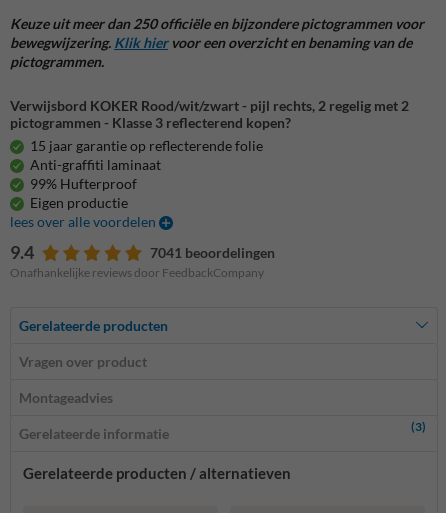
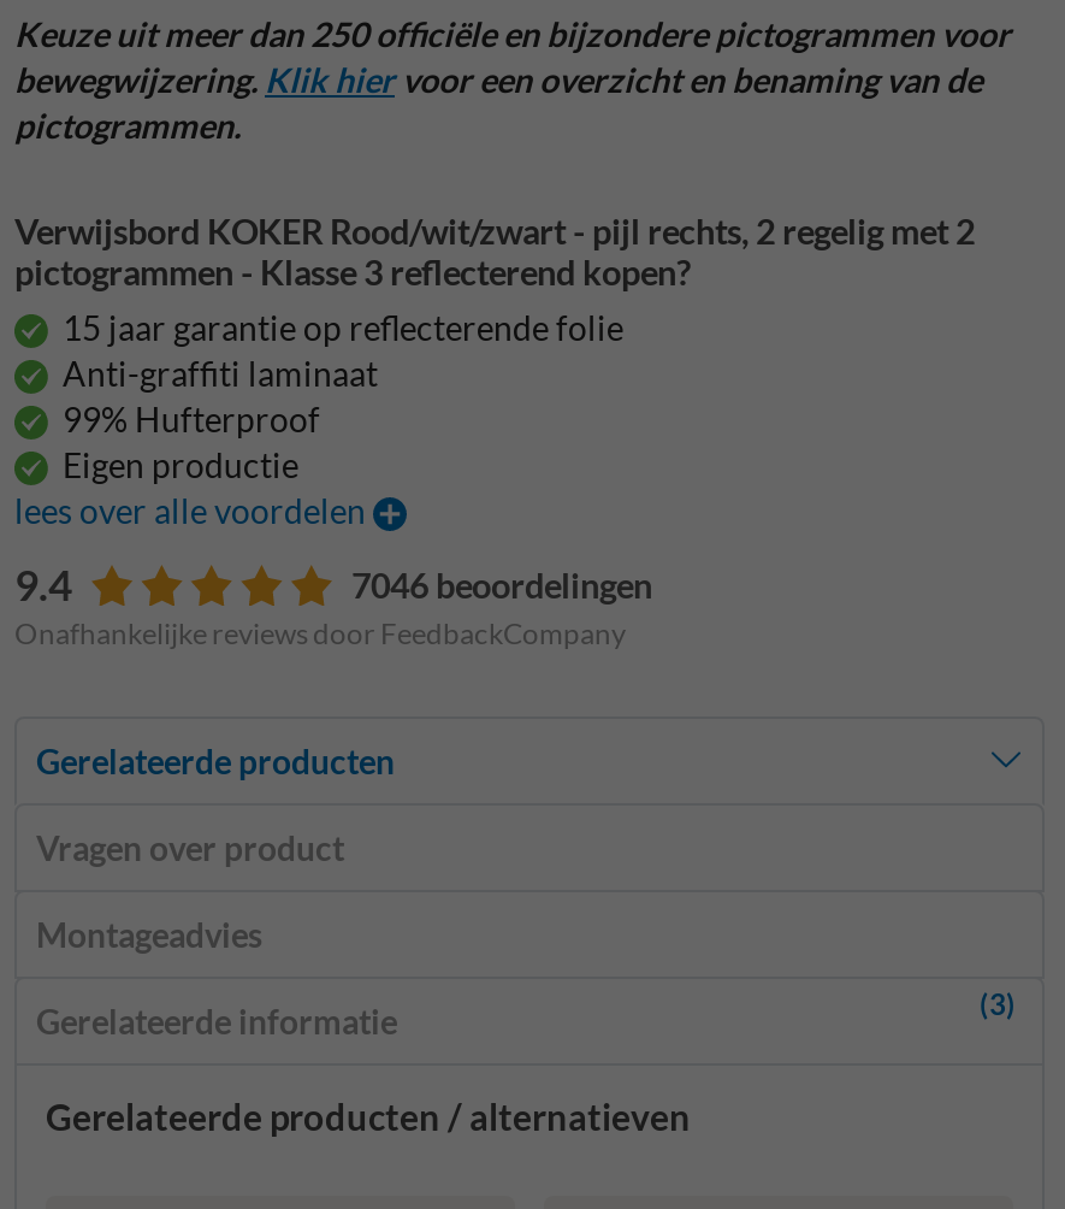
- 7041 beoordelingen
+ 7046 beoordelingen
